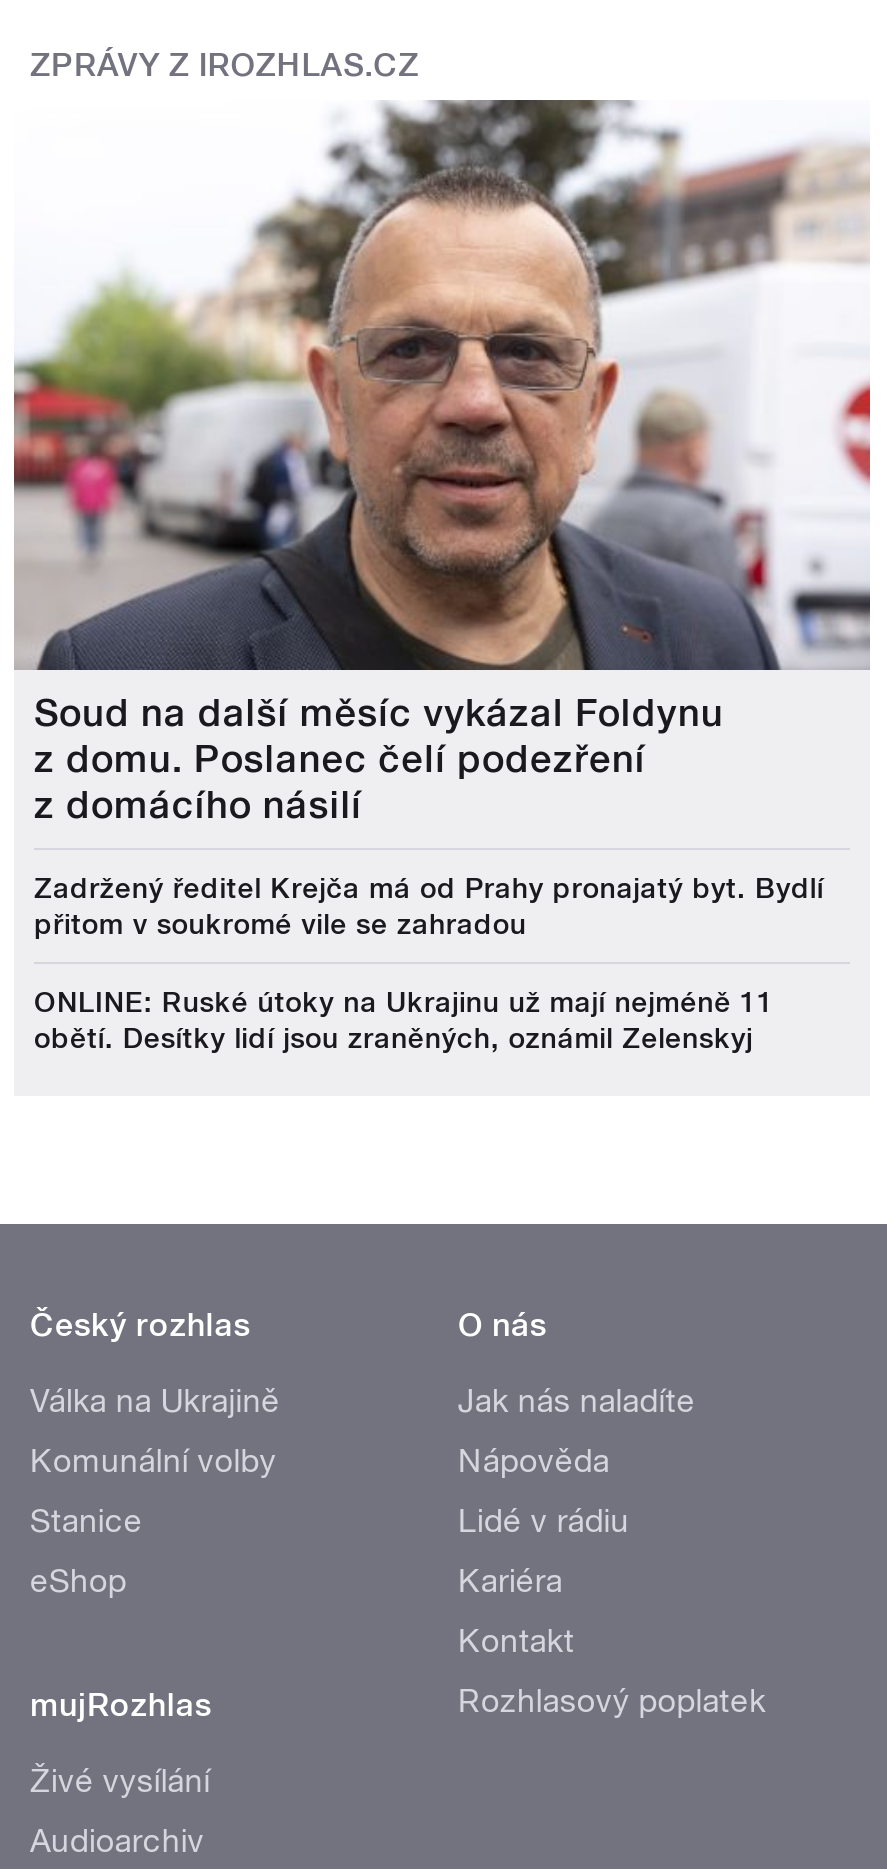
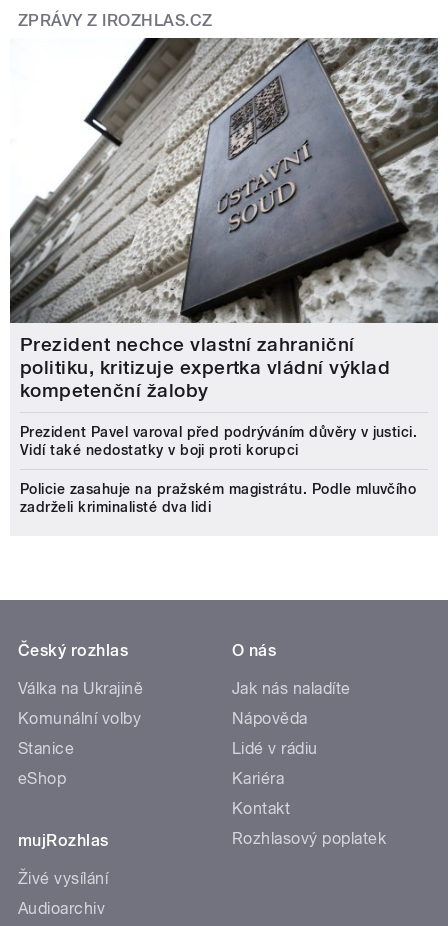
- [image]
- Soud na další měsíc vykázal Foldynu
- z domu. Poslanec čelí podezření
- z domácího násilí
+ [image]
+ Prezident nechce vlastní zahraniční
+ politiku, kritizuje expertka vládní výklad
+ kompetenční žaloby

- Zadržený ředitel Krejča má od Prahy pronajatý byt. Bydlí
- přitom v soukromé vile se zahradou
+ Prezident Pavel varoval před podrýváním důvěry v justici.
+ Vidí také nedostatky v boji proti korupci

- ONLINE: Ruské útoky na Ukrajinu už mají nejméně 11
- obětí. Desítky lidí jsou zraněných, oznámil Zelenskyj
+ Policie zasahuje na pražském magistrátu. Podle mluvčího
+ zadrželi kriminalisté dva lidi
